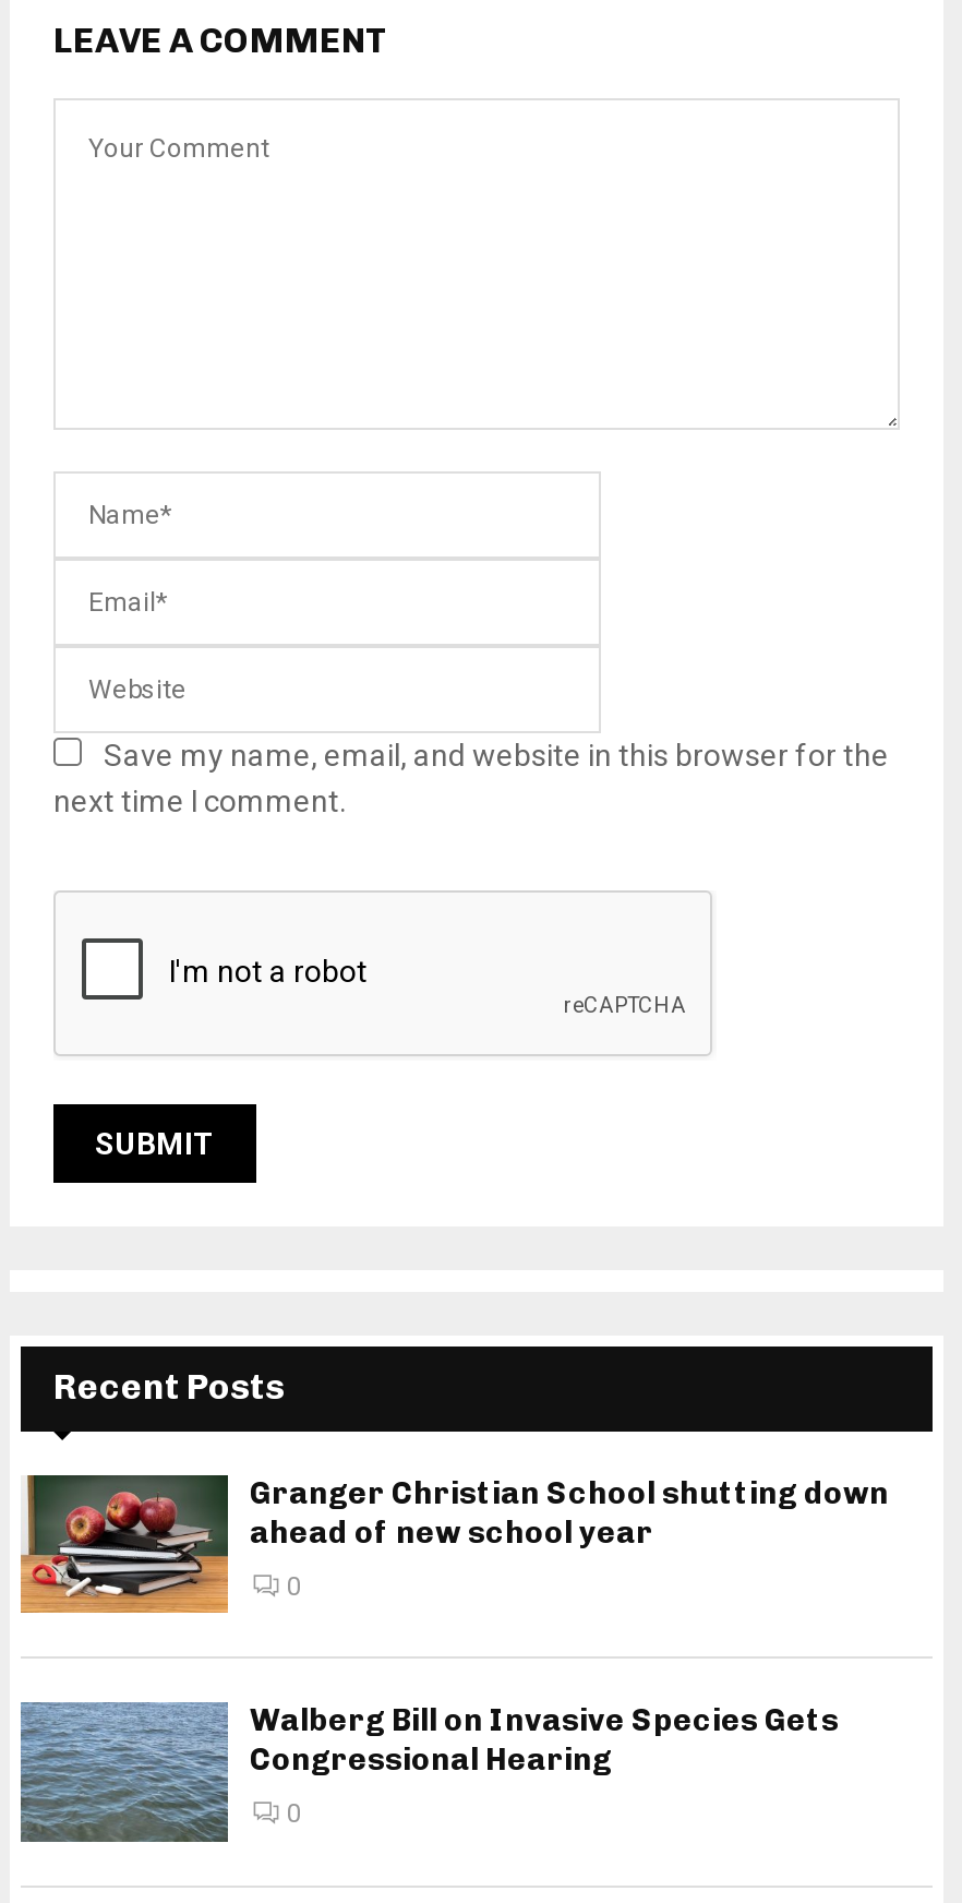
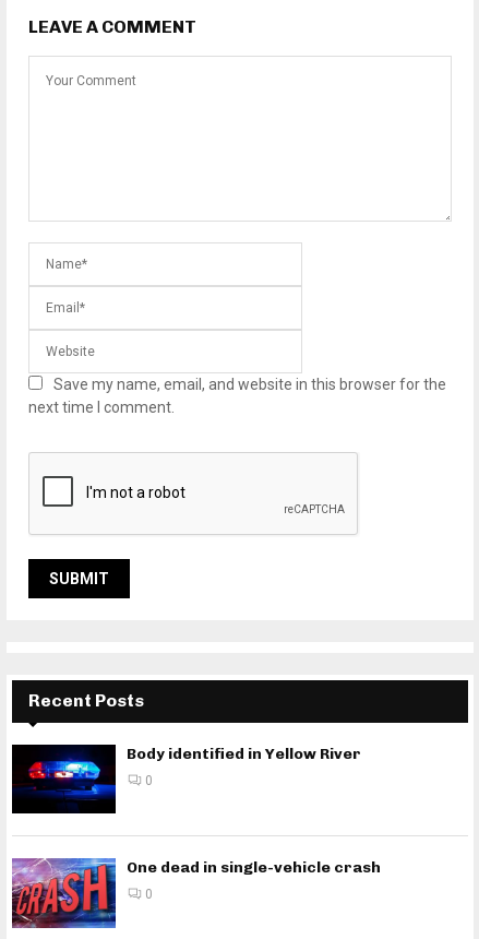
- [image]
- Granger Christian School shutting down
- ahead of new school year
+ [image]
+ Body identified in Yellow River

- [image]
- Walberg Bill on Invasive Species Gets
- Congressional Hearing
+ [image]
+ One dead in single-vehicle crash
